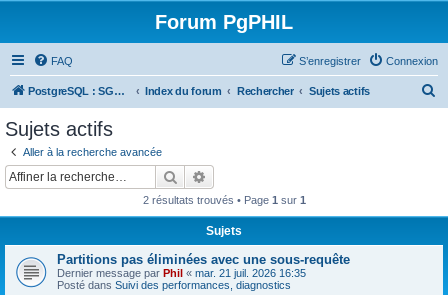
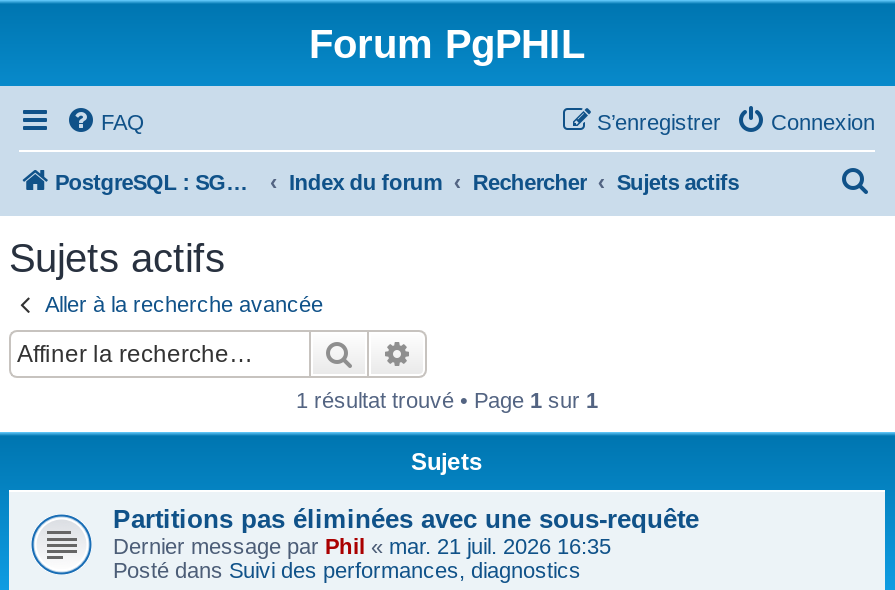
- 2 résultats trouvés • Page 1 sur 1
+ 1 résultat trouvé • Page 1 sur 1
